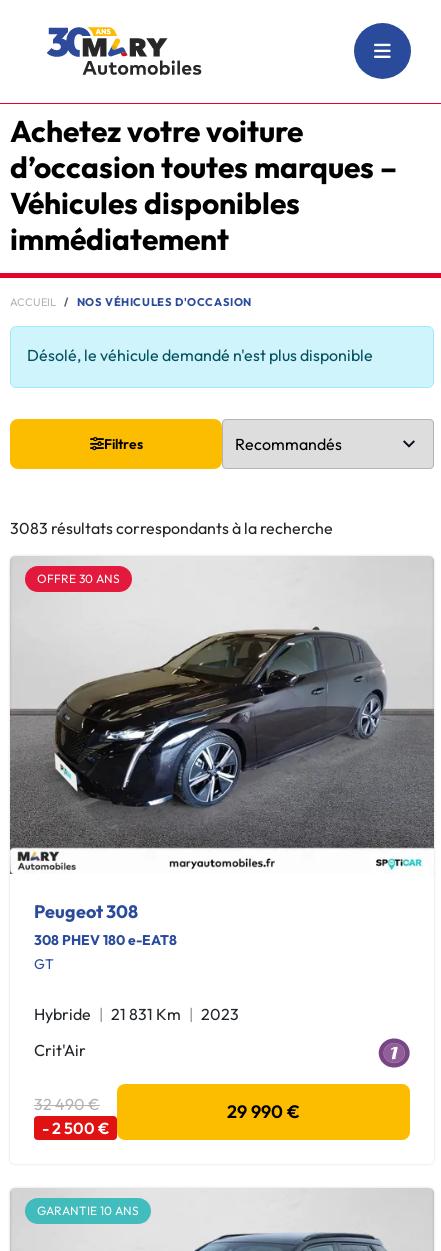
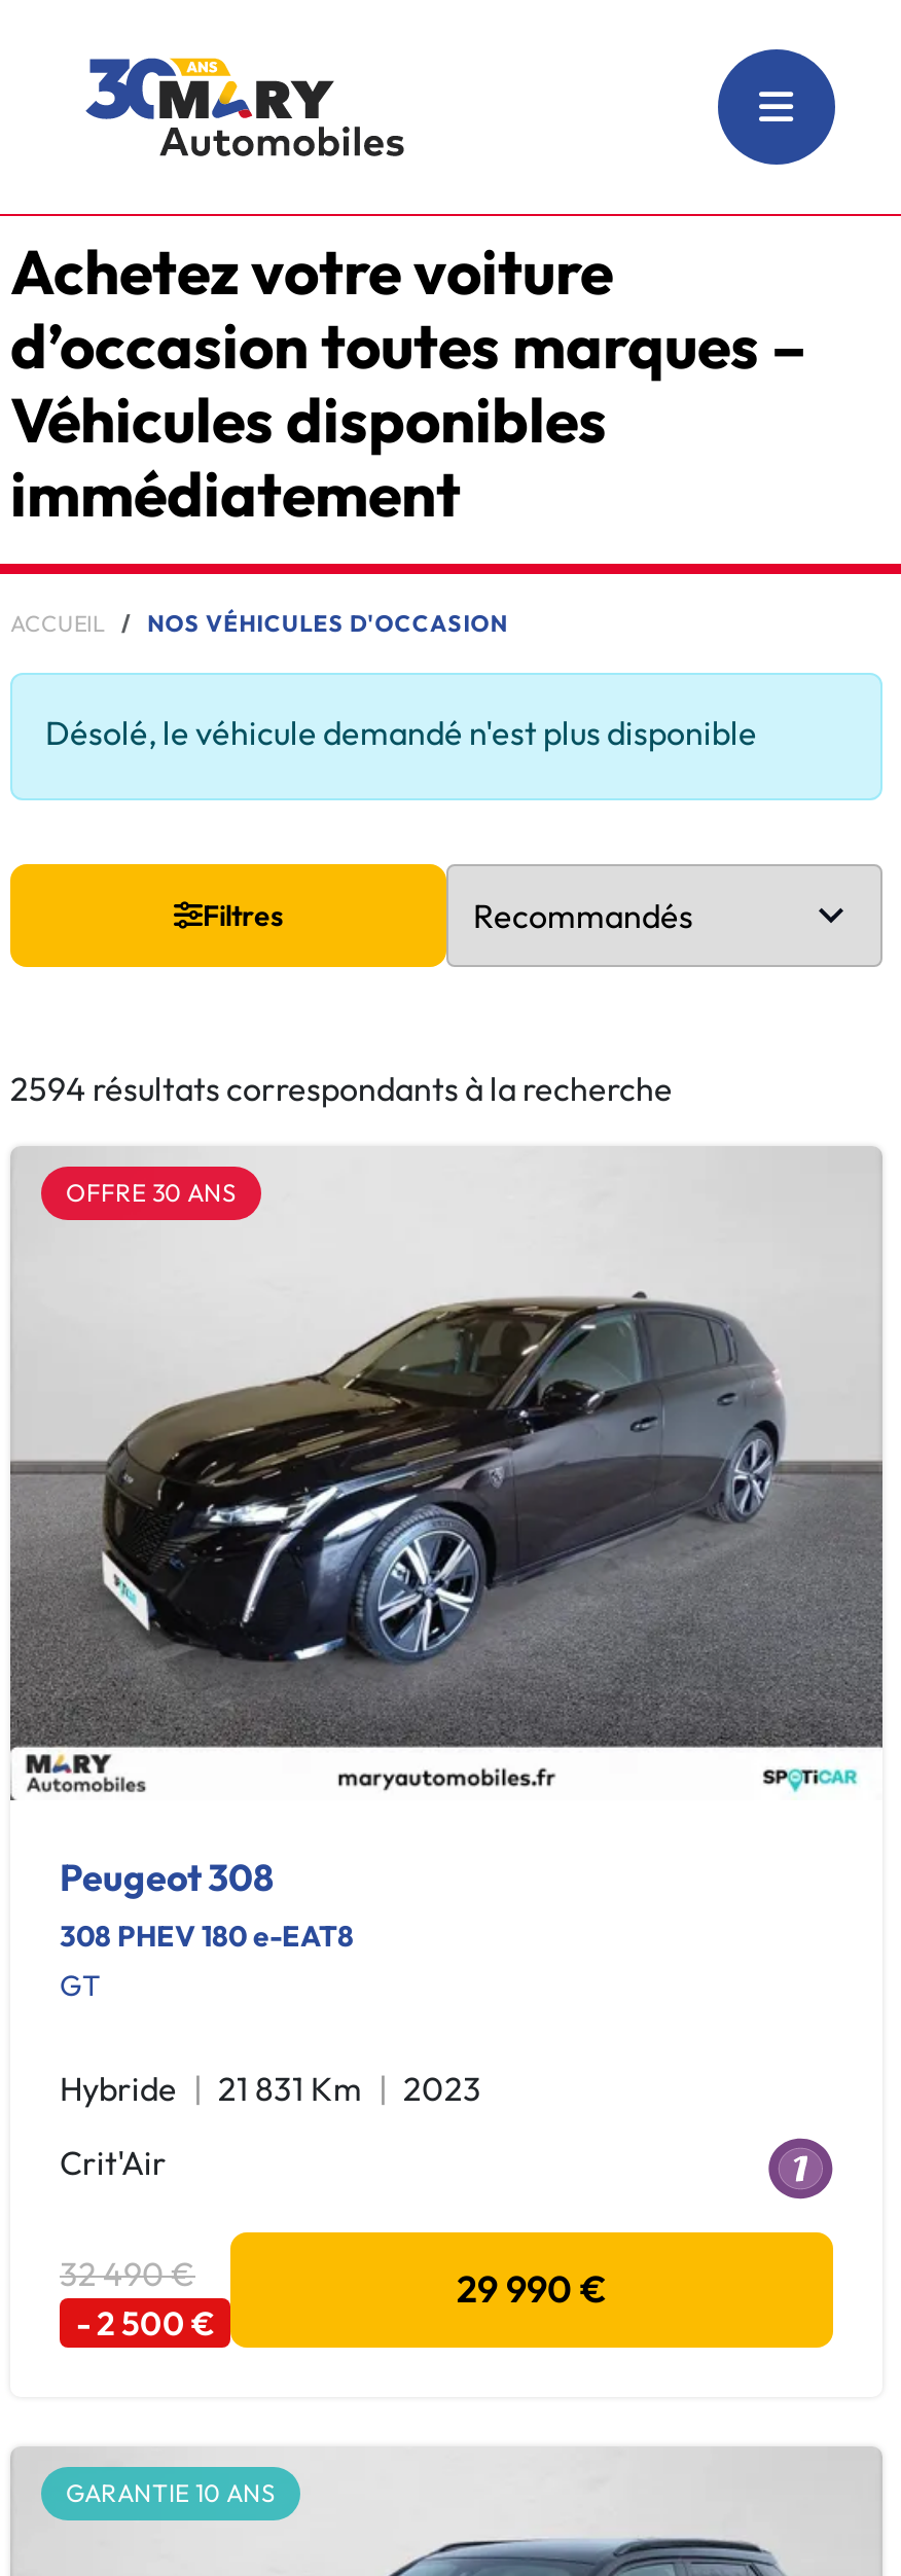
- 3083 résultats correspondants à la recherche
+ 2594 résultats correspondants à la recherche
